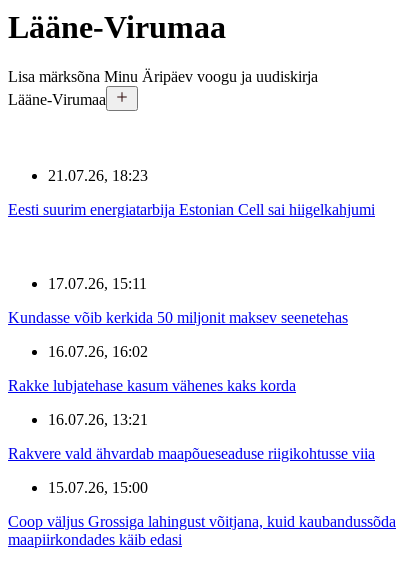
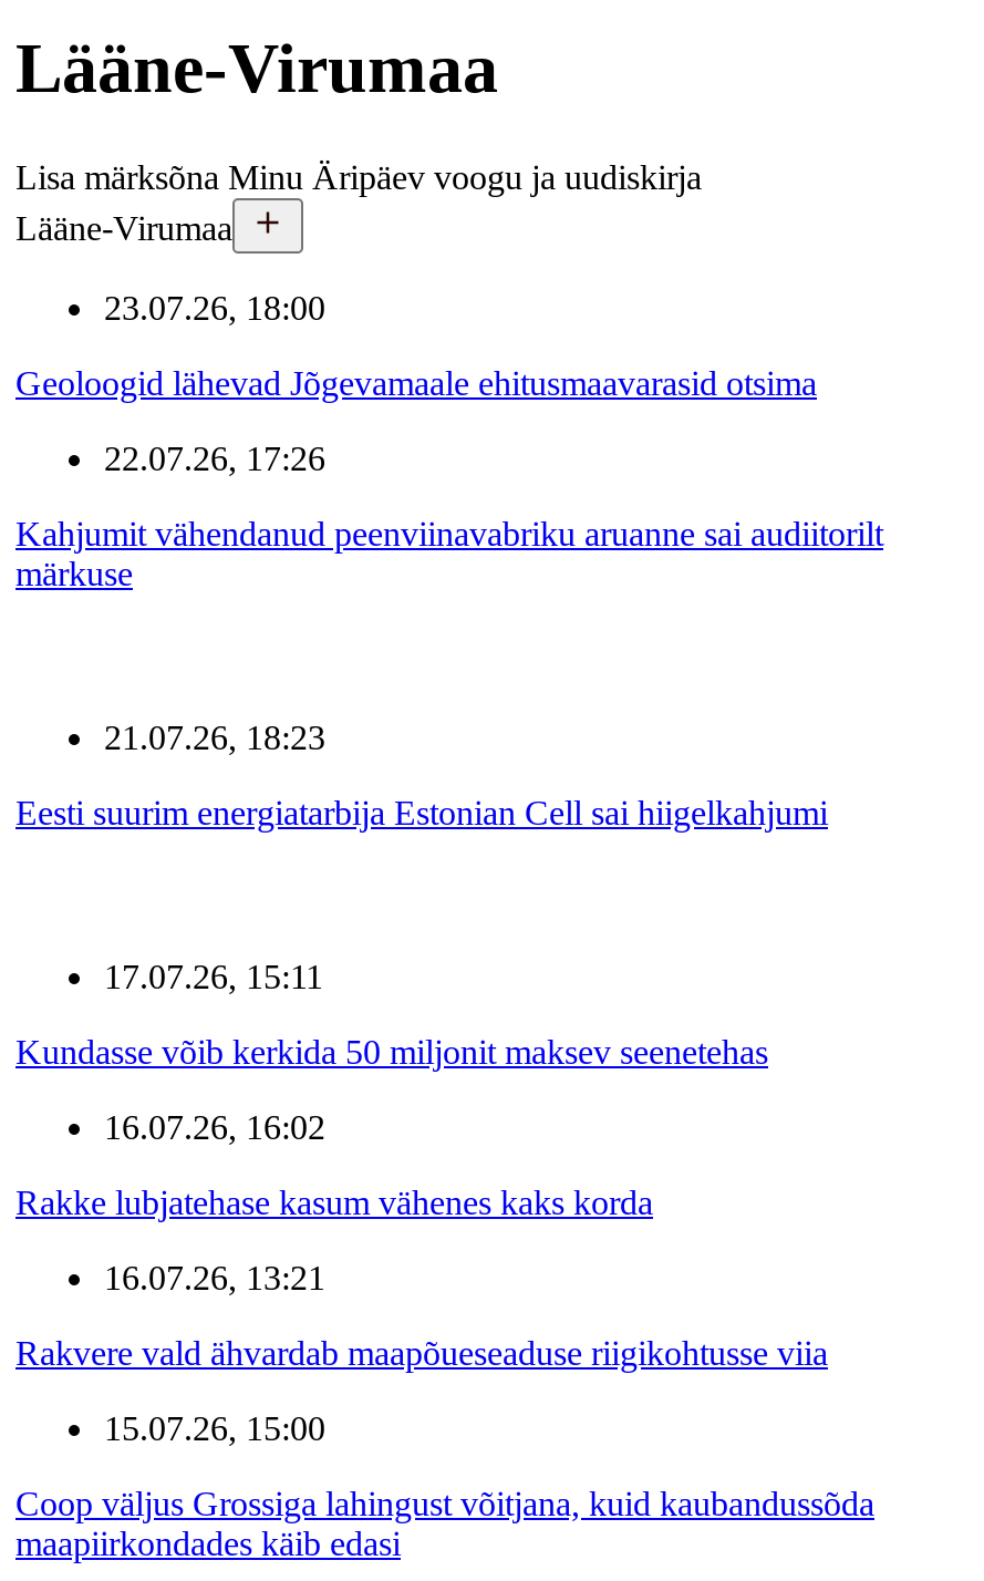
+ 23.07.26, 18:00
+ Geoloogid lähevad Jõgevamaale ehitusmaavarasid otsima
+ 22.07.26, 17:26
+ Kahjumit vähendanud peenviinavabriku aruanne sai audiitorilt
+ märkuse
